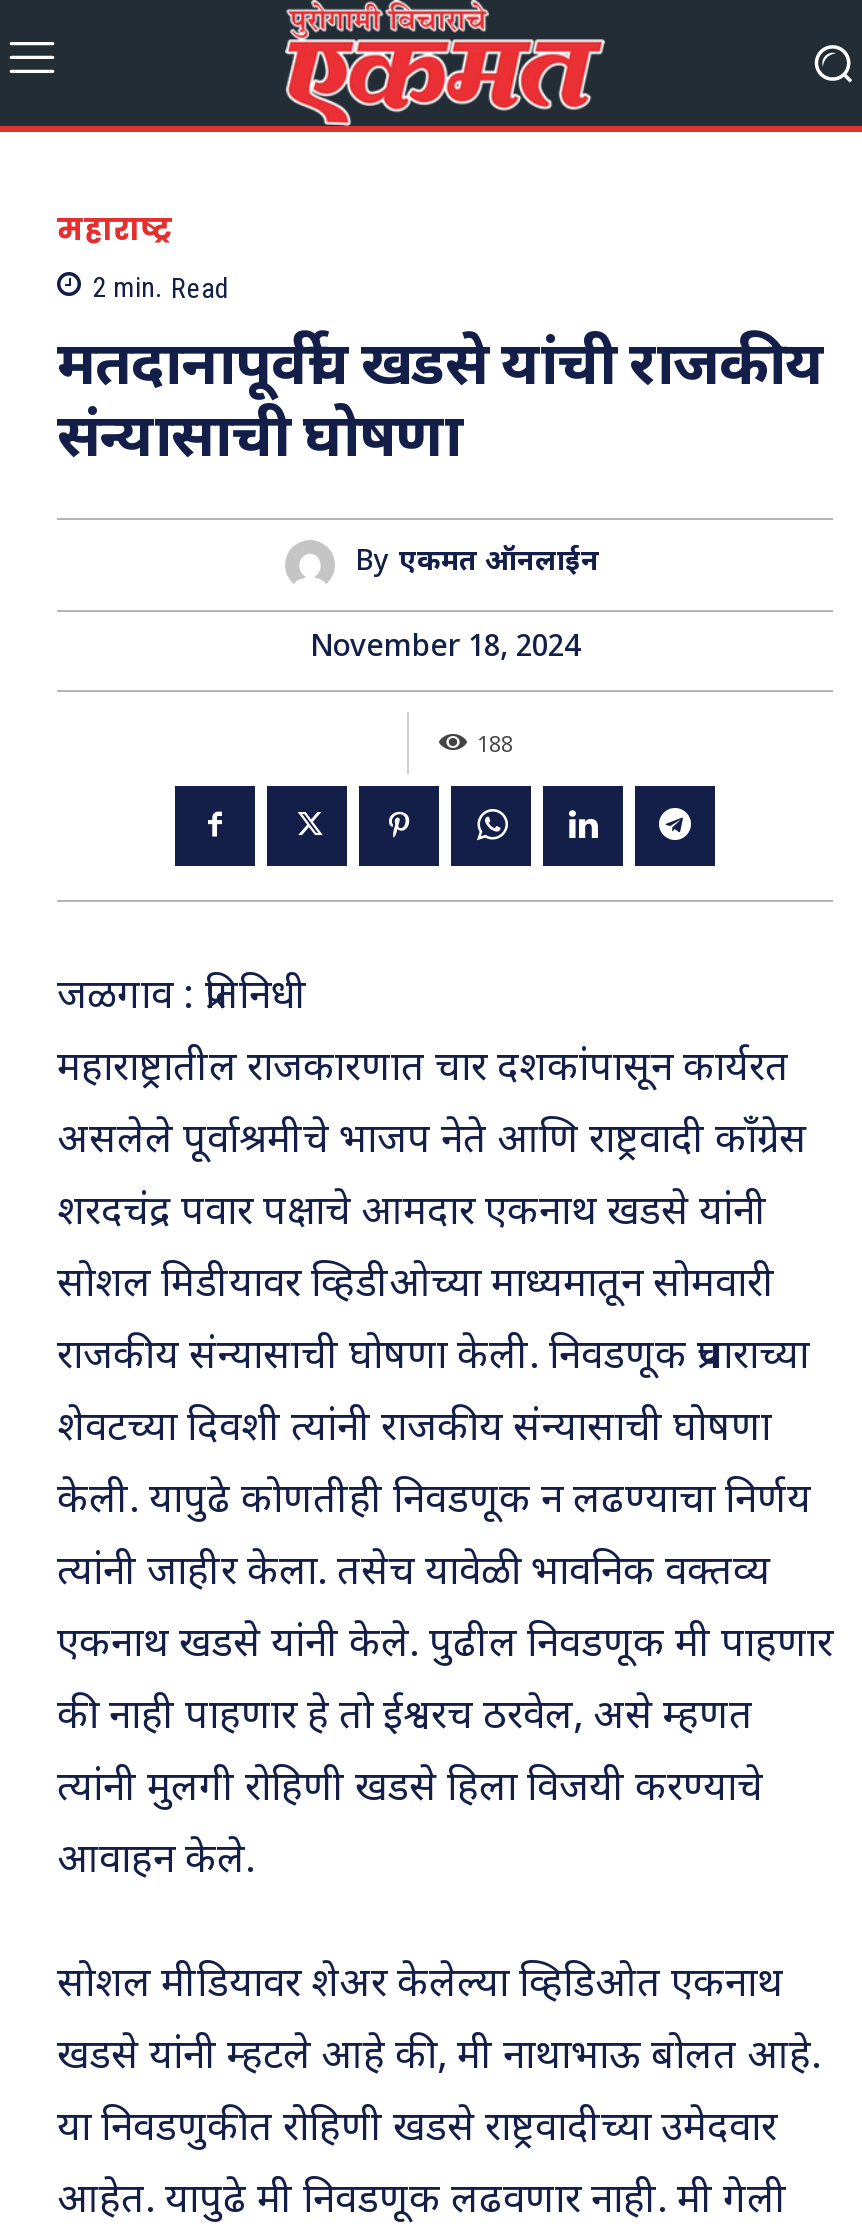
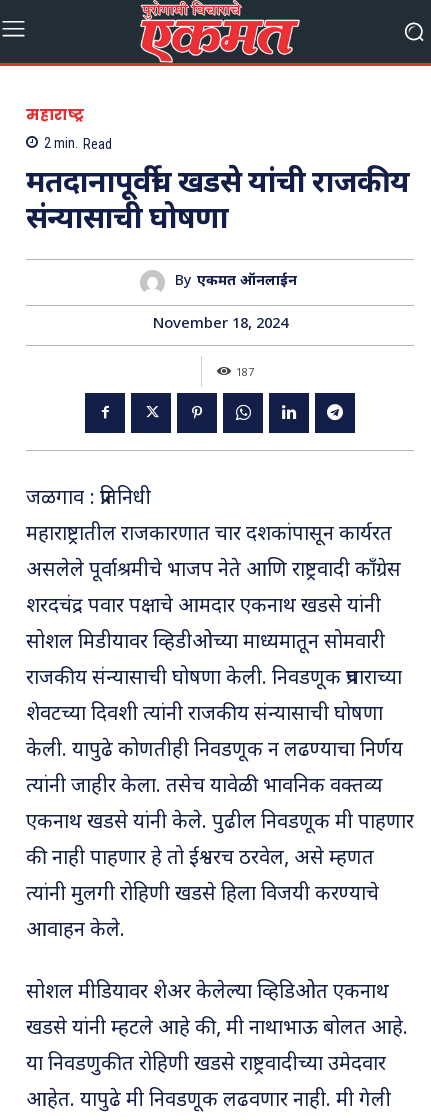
- 188
+ 187
